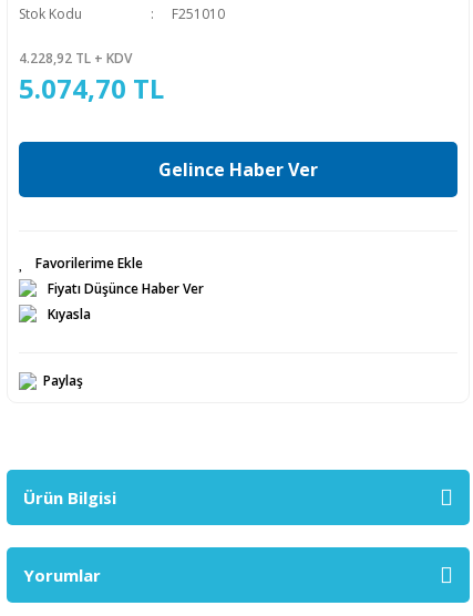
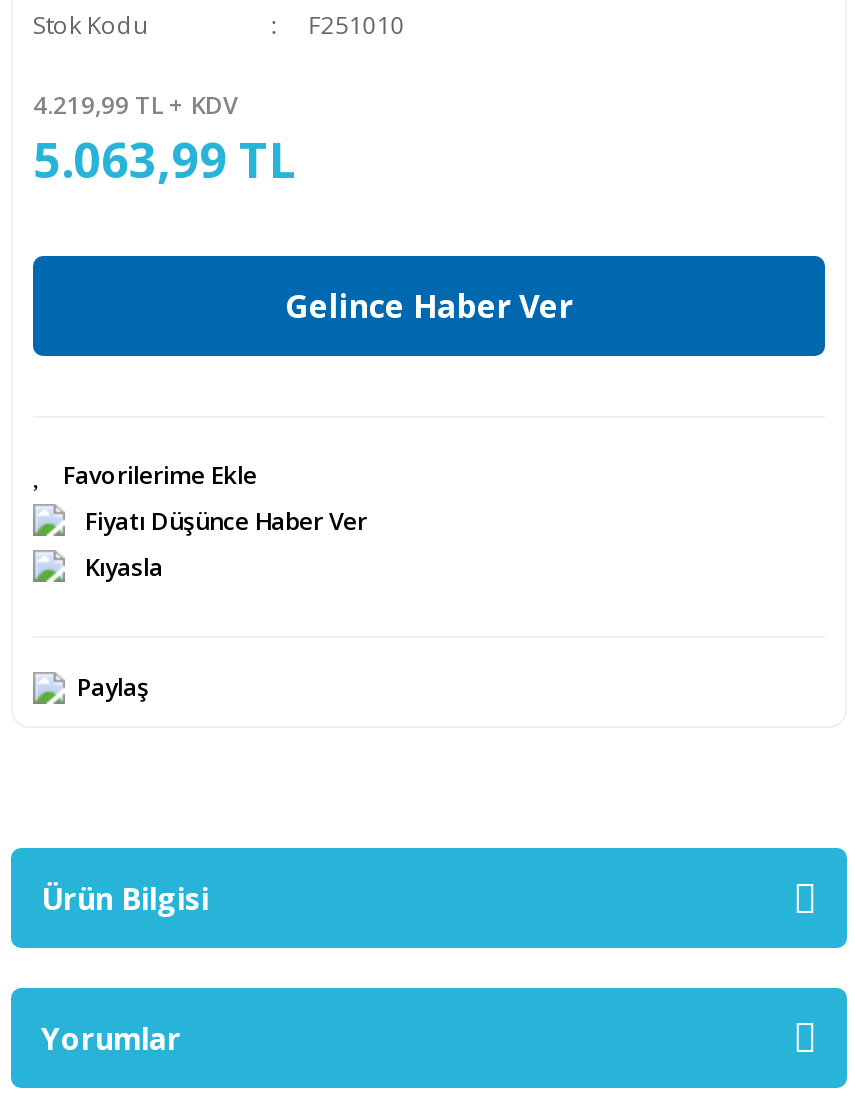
- 4.228,92 TL + KDV
+ 4.219,99 TL + KDV

- 5.074,70 TL
+ 5.063,99 TL
